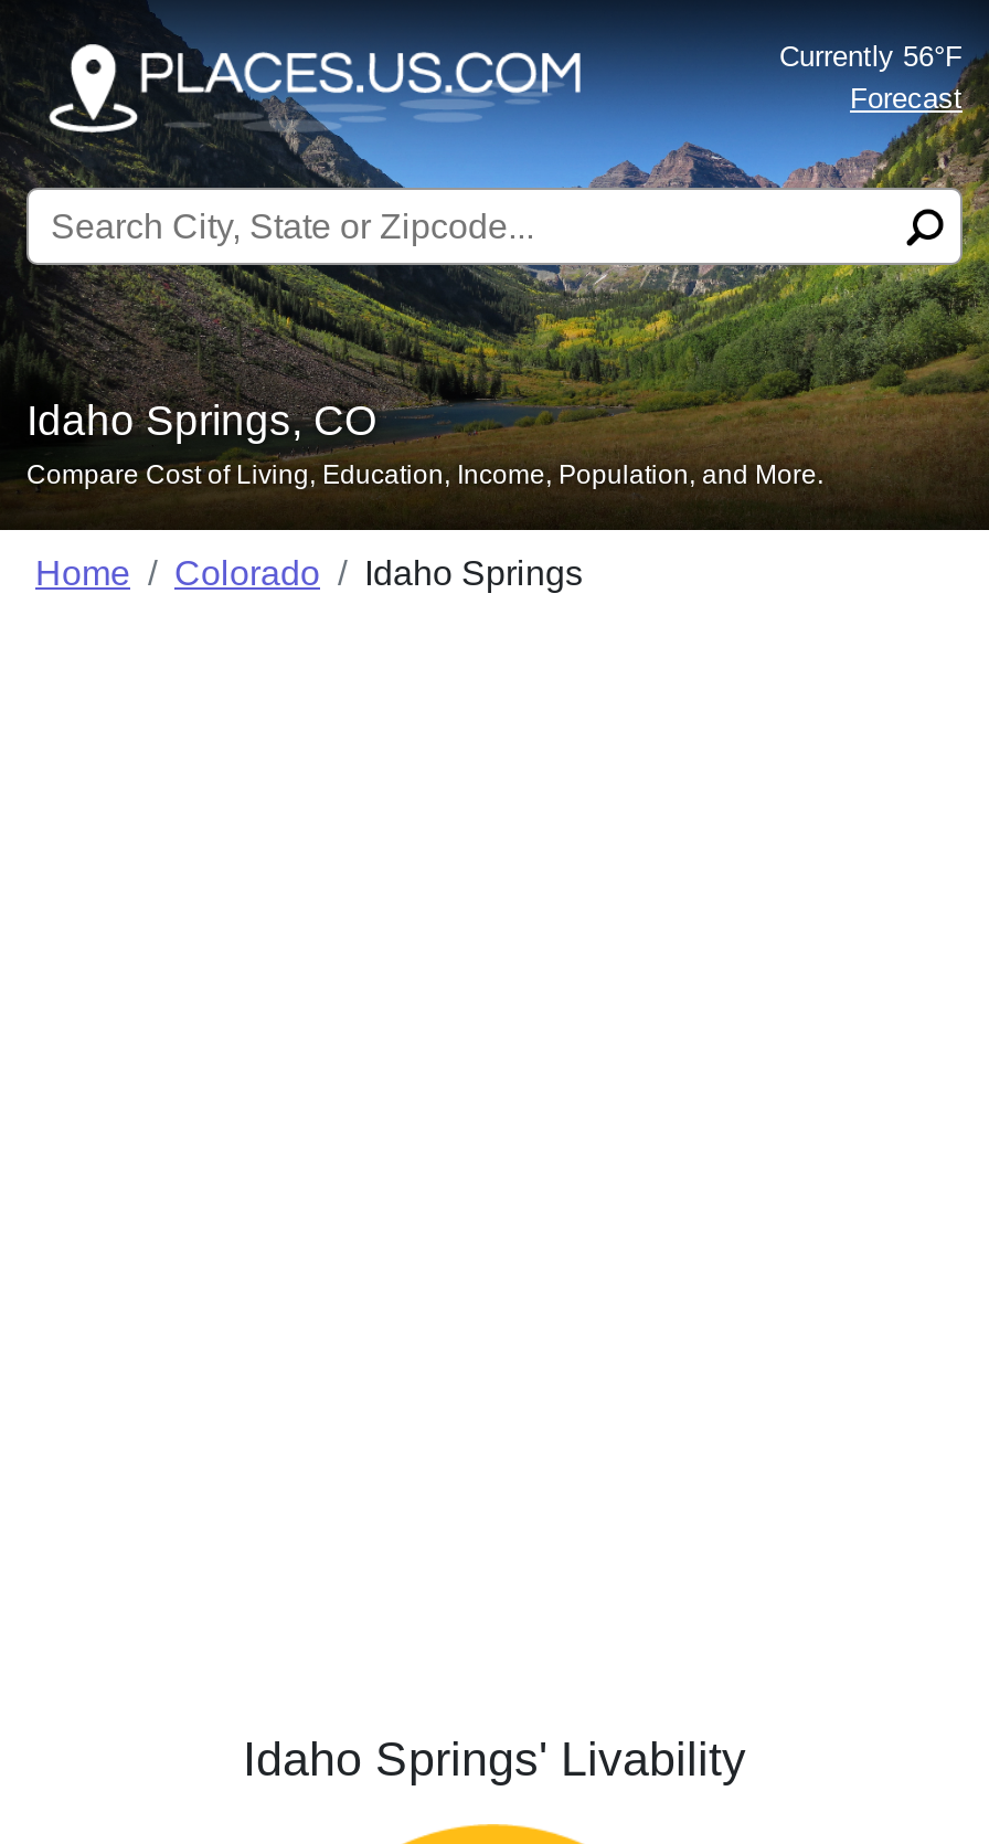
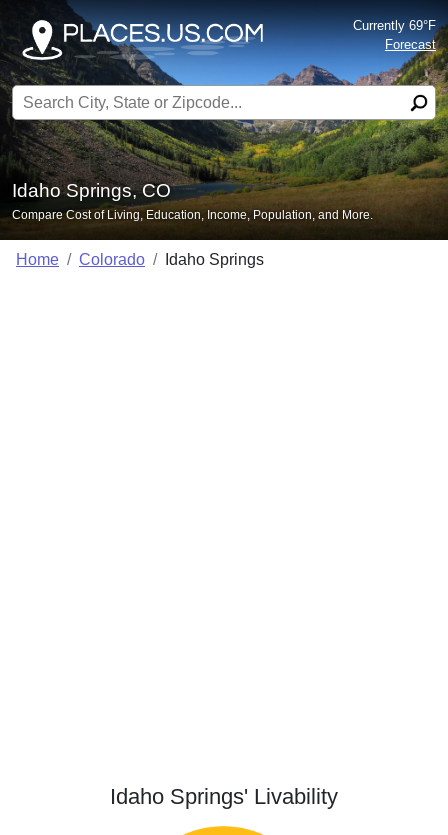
- Currently 56°F
+ Currently 69°F
